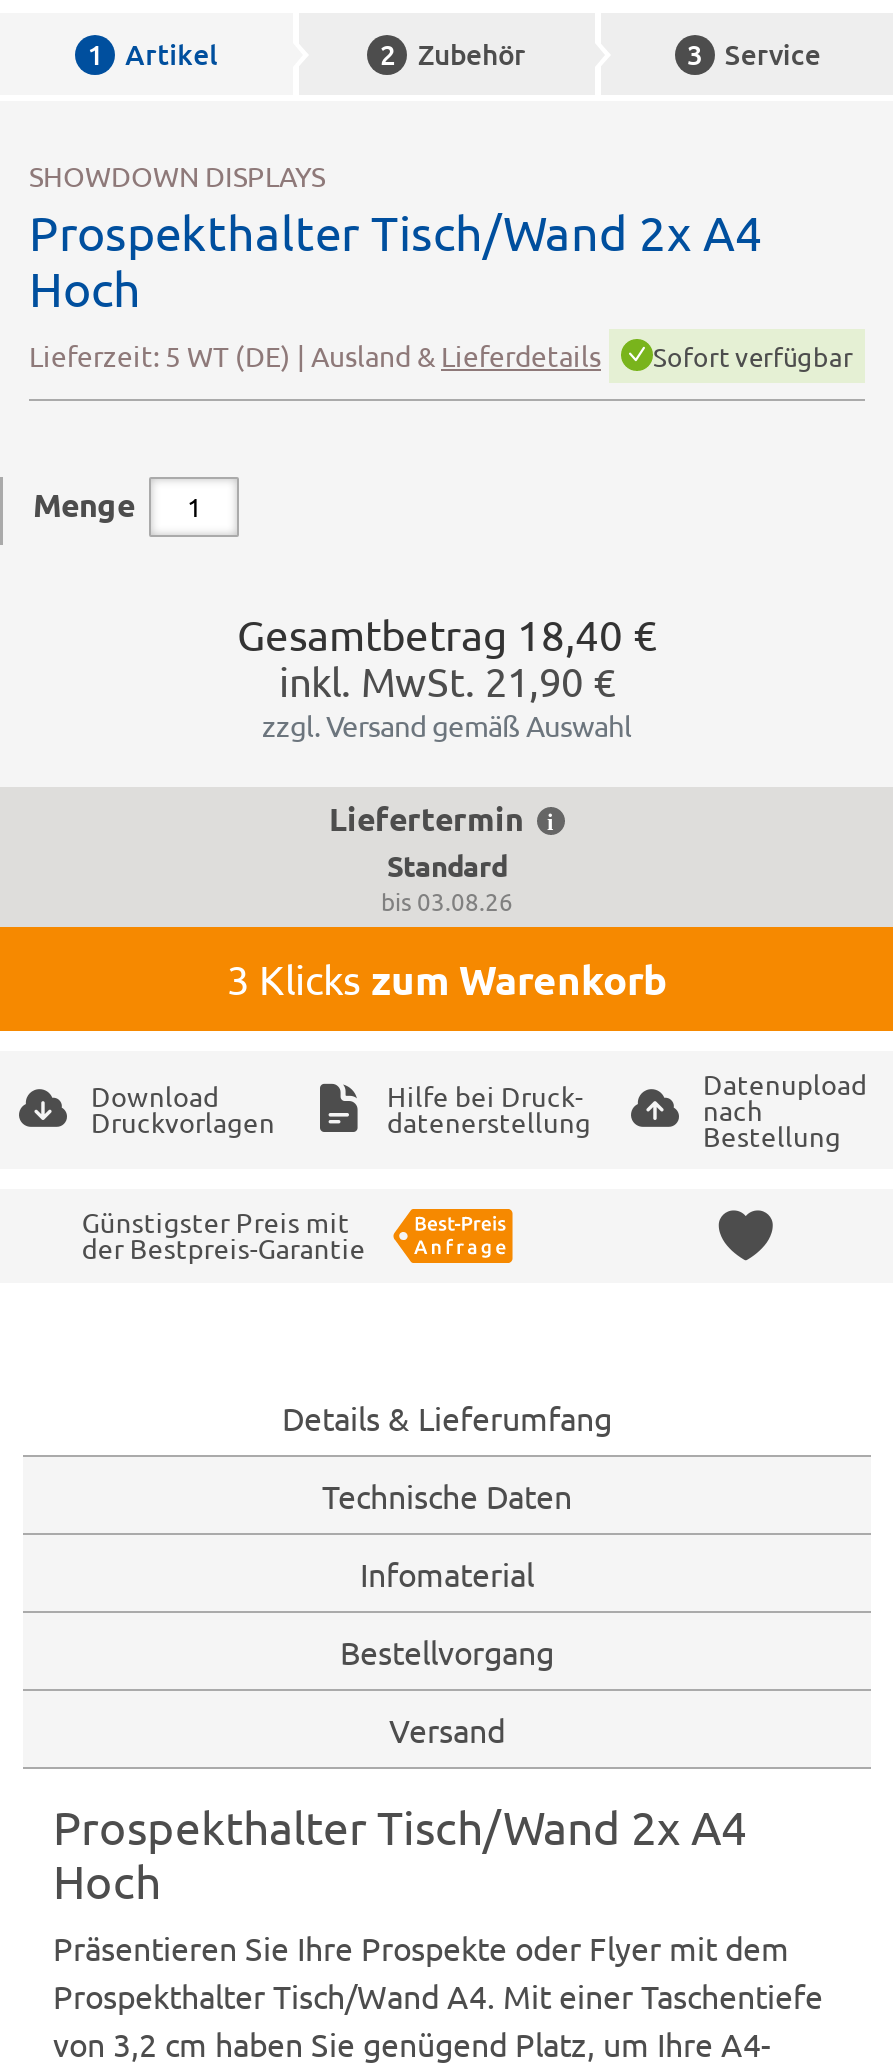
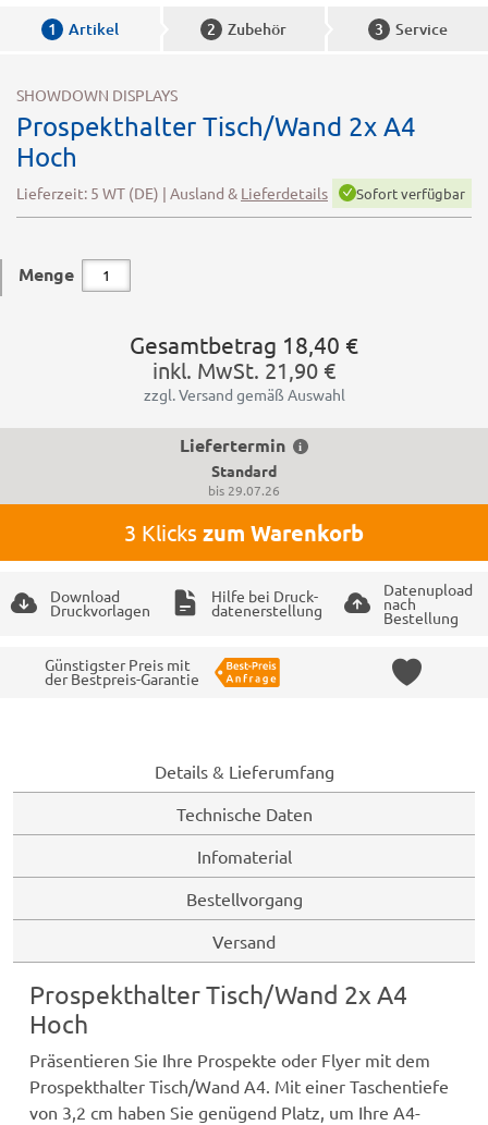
- bis 03.08.26
+ bis 29.07.26
